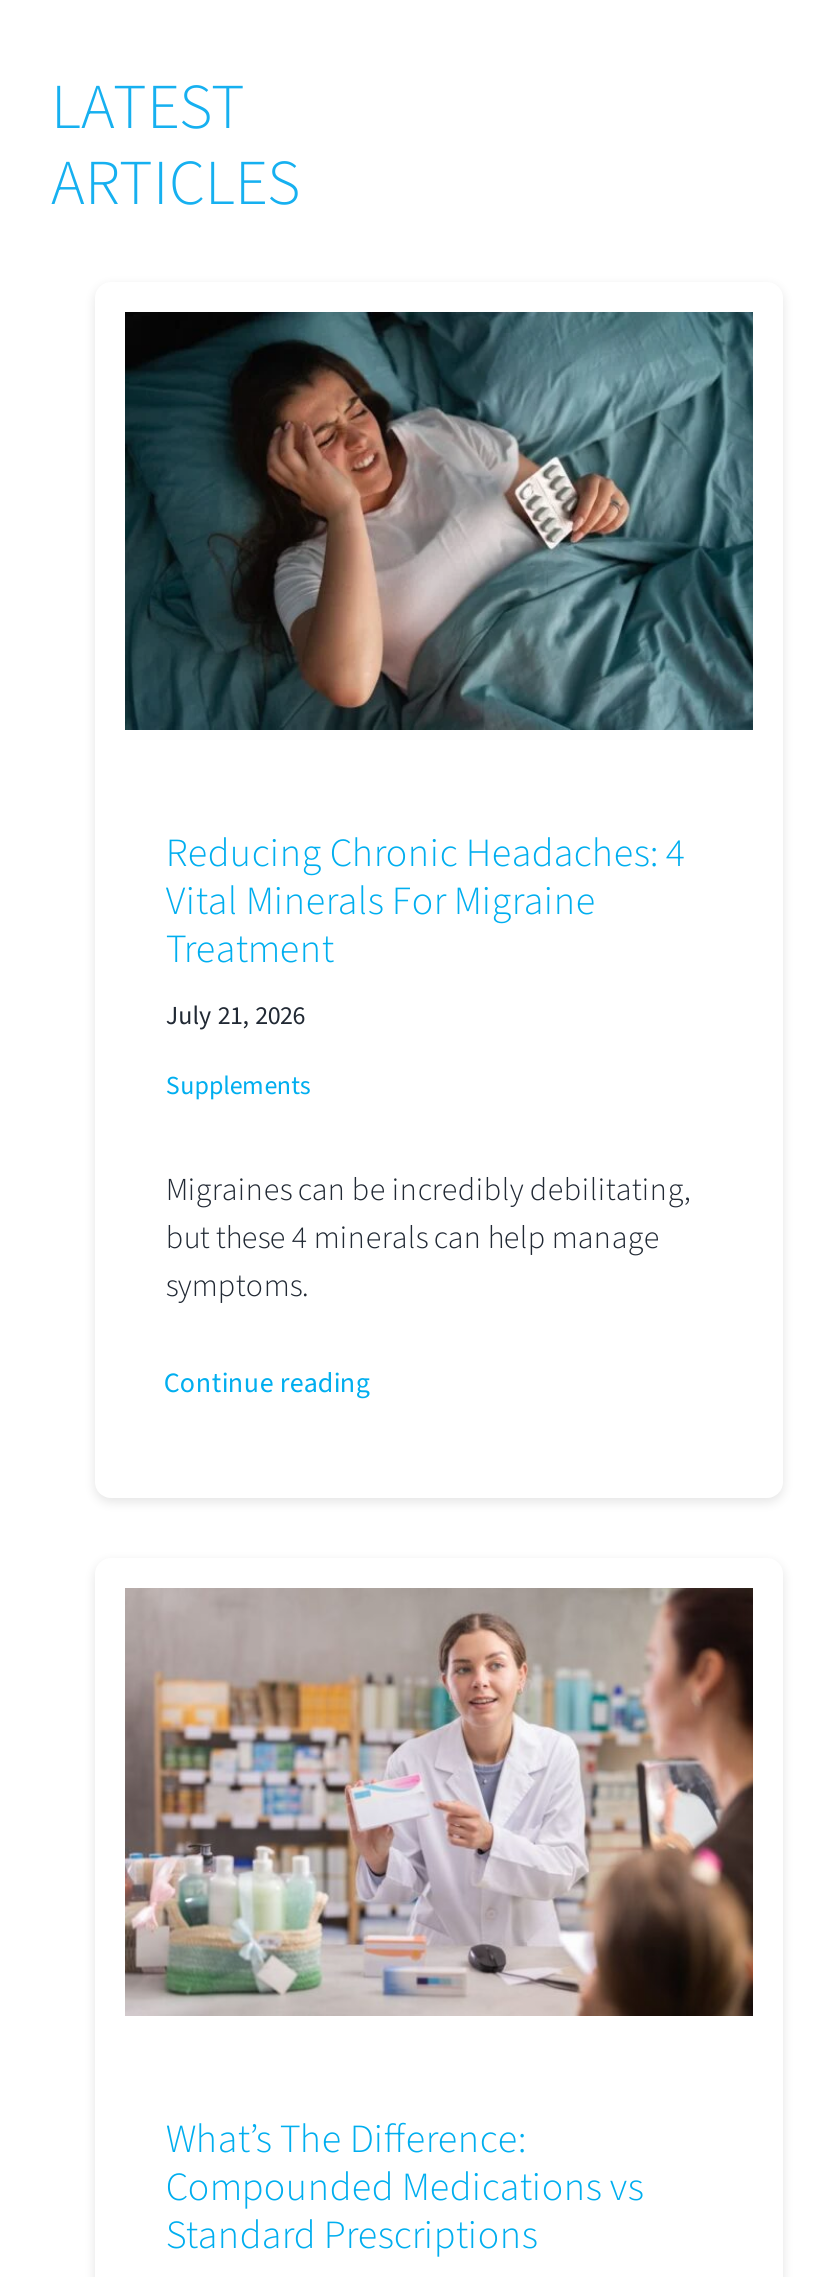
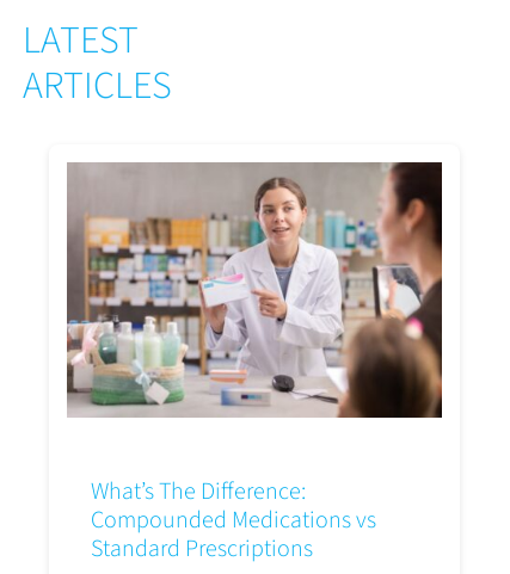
- [image]

- Reducing Chronic Headaches: 4
- Vital Minerals For Migraine
- Treatment
- July 21, 2026
- Supplements
- Migraines can be incredibly debilitating,
- but these 4 minerals can help manage
- symptoms.
- Continue reading
